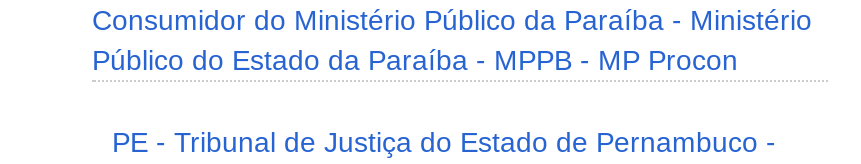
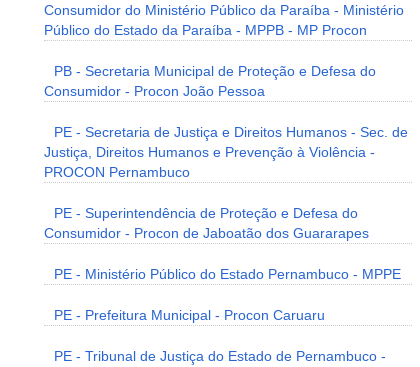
+ PB - Secretaria Municipal de Proteção e Defesa do
+ Consumidor - Procon João Pessoa
+ PE - Secretaria de Justiça e Direitos Humanos - Sec. de
+ Justiça, Direitos Humanos e Prevenção à Violência -
+ PROCON Pernambuco
+ PE - Superintendência de Proteção e Defesa do
+ Consumidor - Procon de Jaboatão dos Guararapes
+ PE - Ministério Público do Estado Pernambuco - MPPE
+ PE - Prefeitura Municipal - Procon Caruaru
